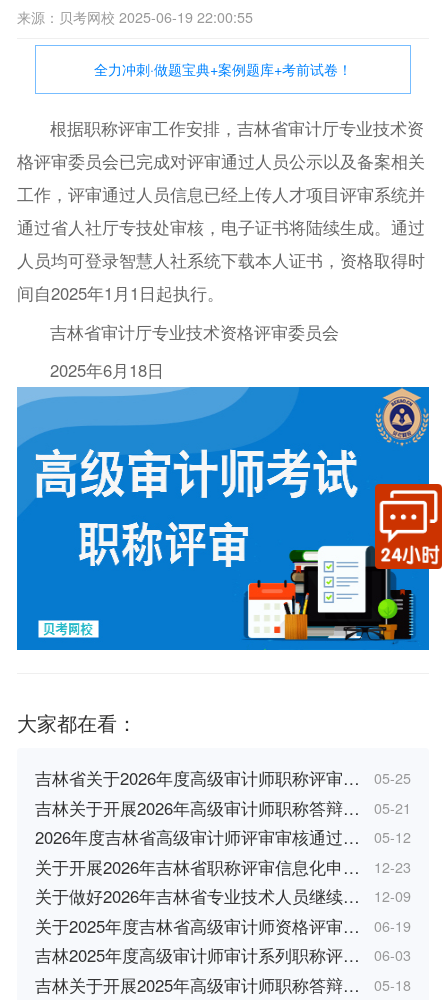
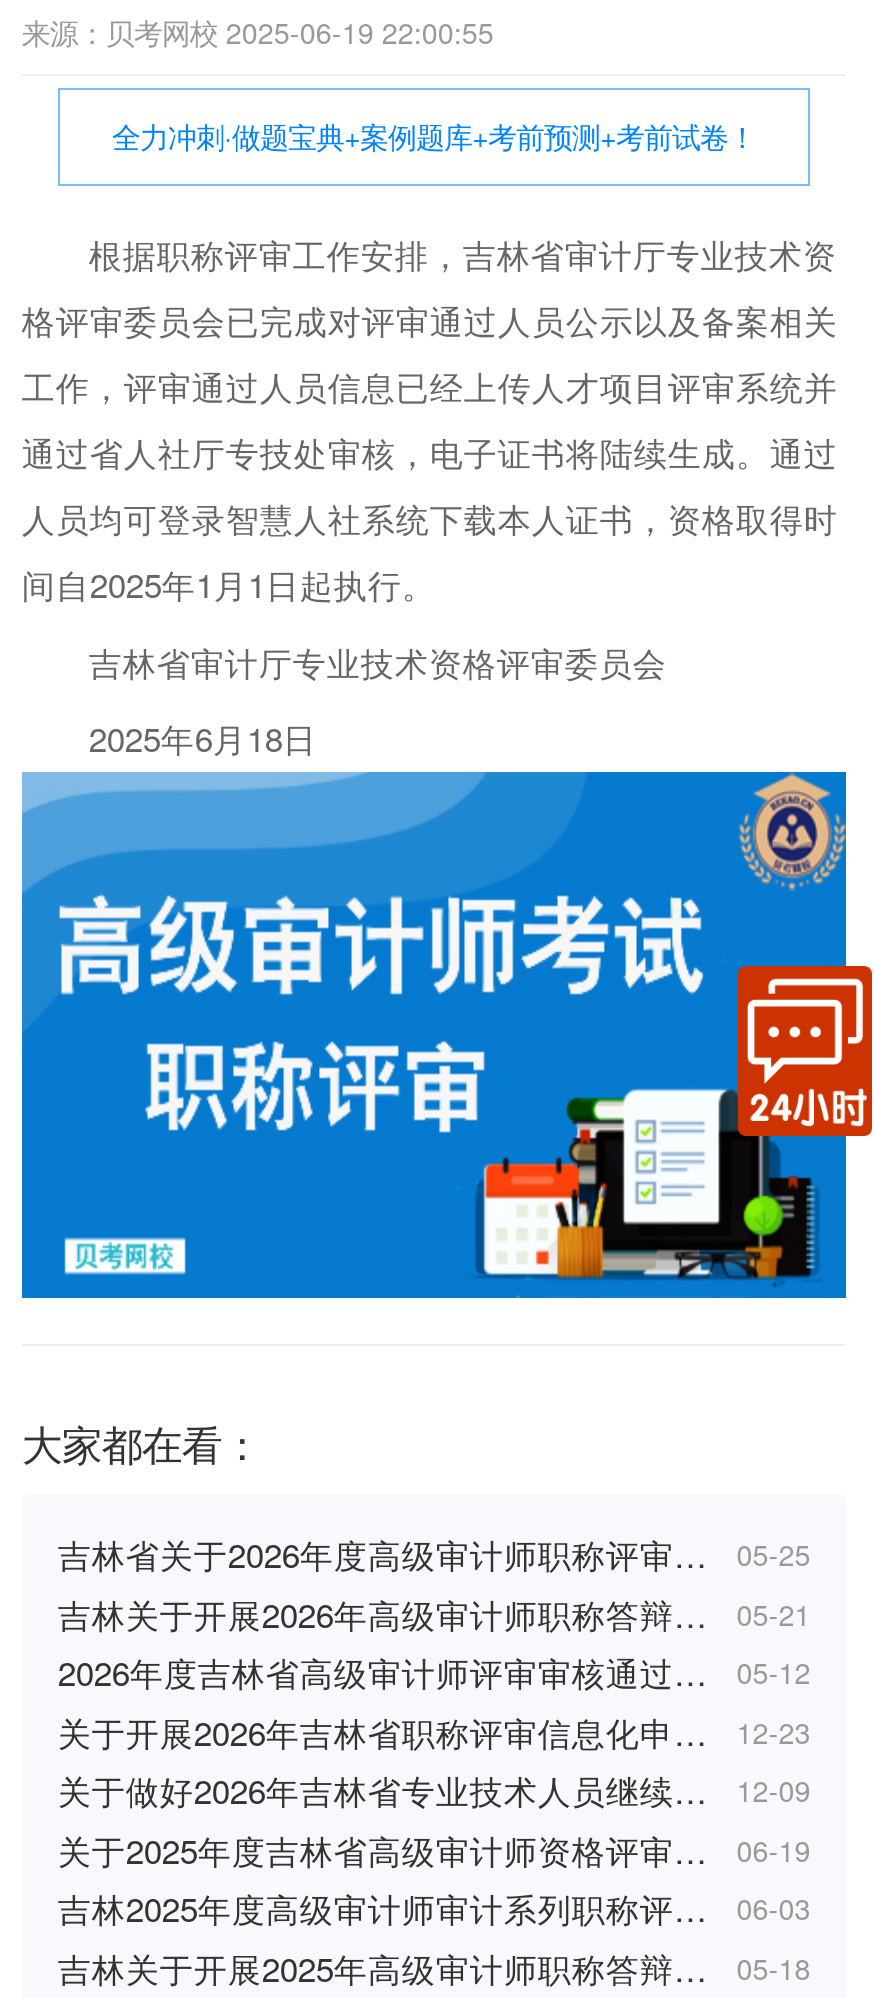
- 全力冲刺·做题宝典+案例题库+考前试卷！
+ 全力冲刺·做题宝典+案例题库+考前预测+考前试卷！
